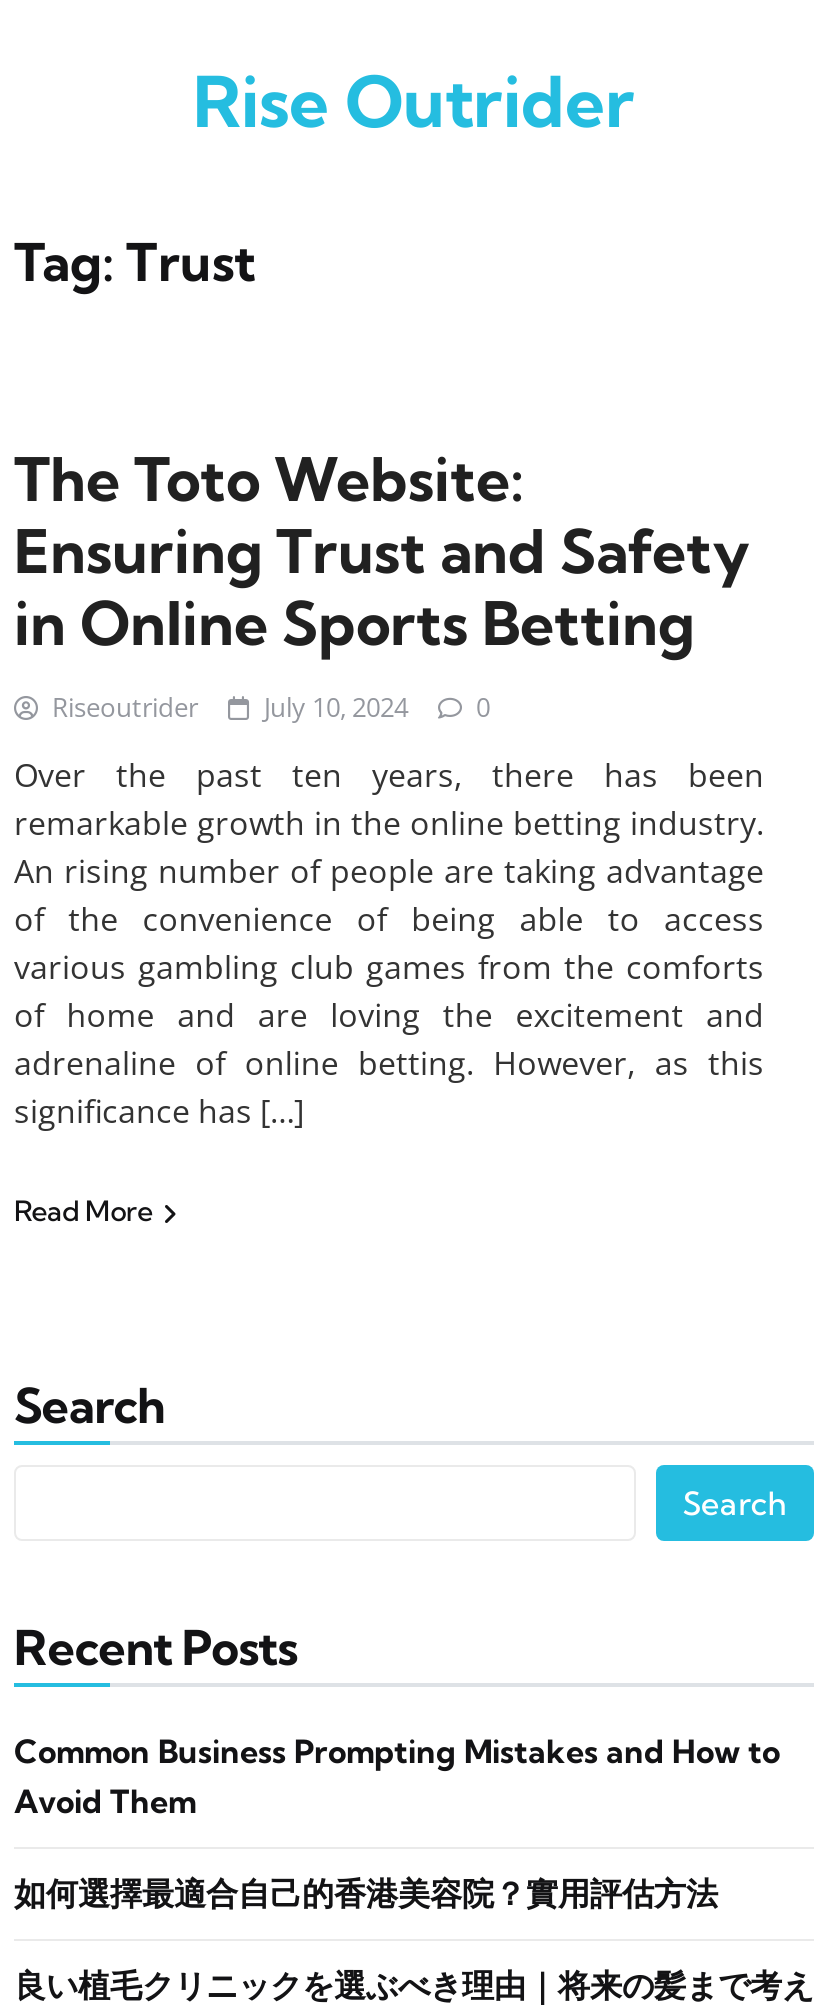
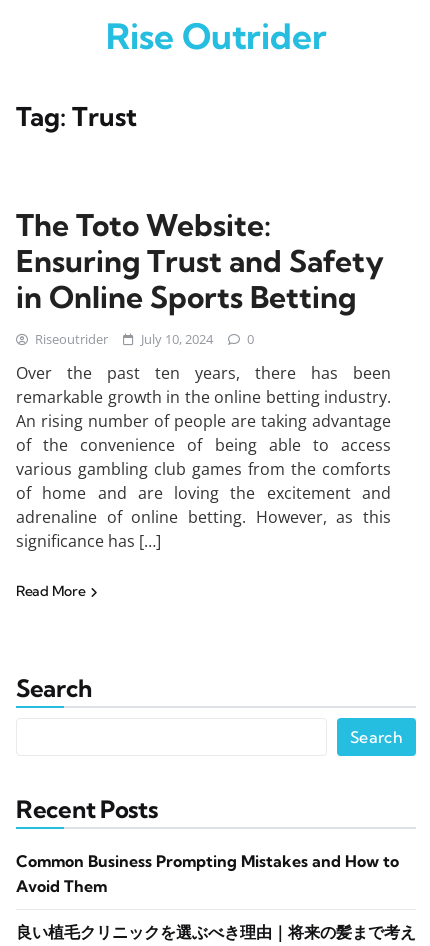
- 如何選擇最適合自己的香港美容院？實用評估方法
